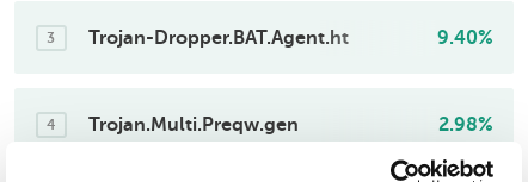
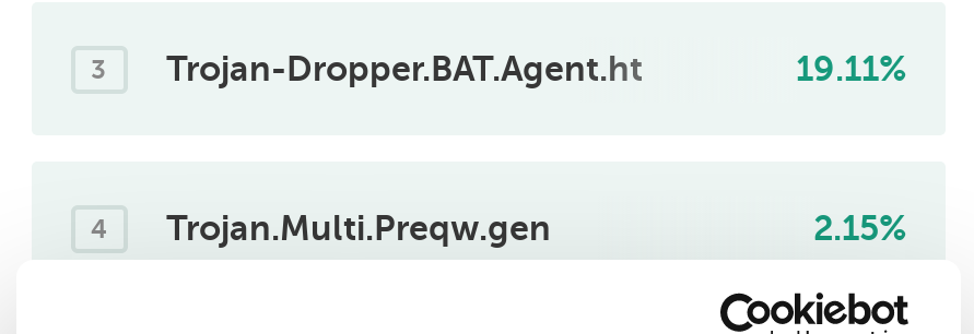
- 9.40%
+ 19.11%

- 2.98%
+ 2.15%
